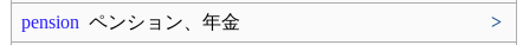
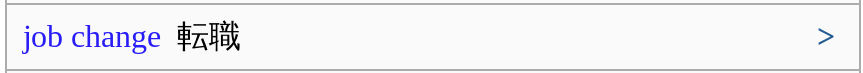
- pensionペンション、年金
+ job change転職
